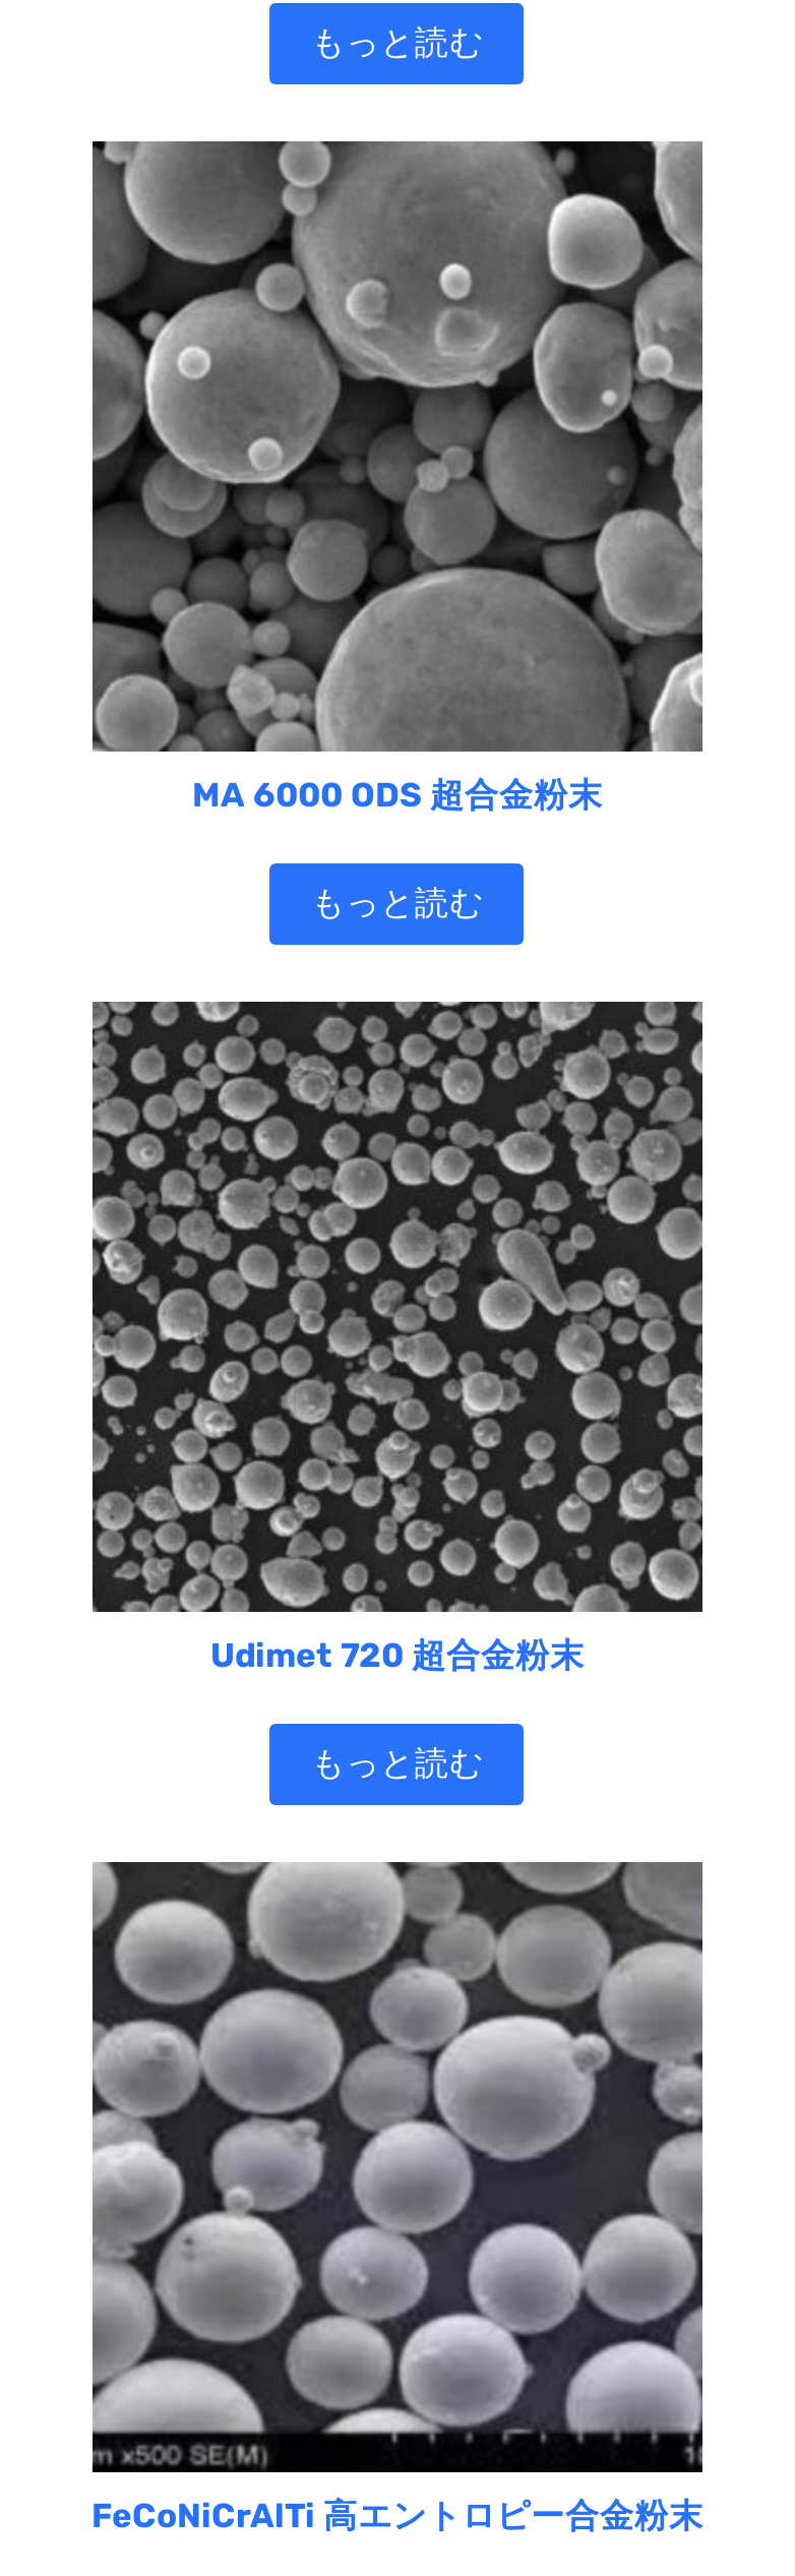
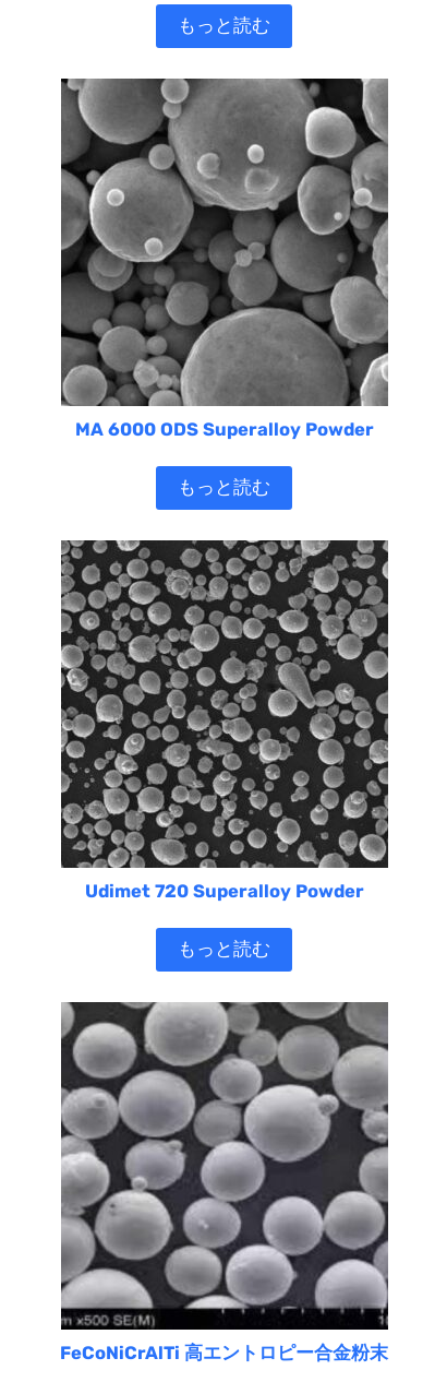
- MA 6000 ODS 超合金粉末
+ MA 6000 ODS Superalloy Powder

- Udimet 720 超合金粉末
+ Udimet 720 Superalloy Powder
